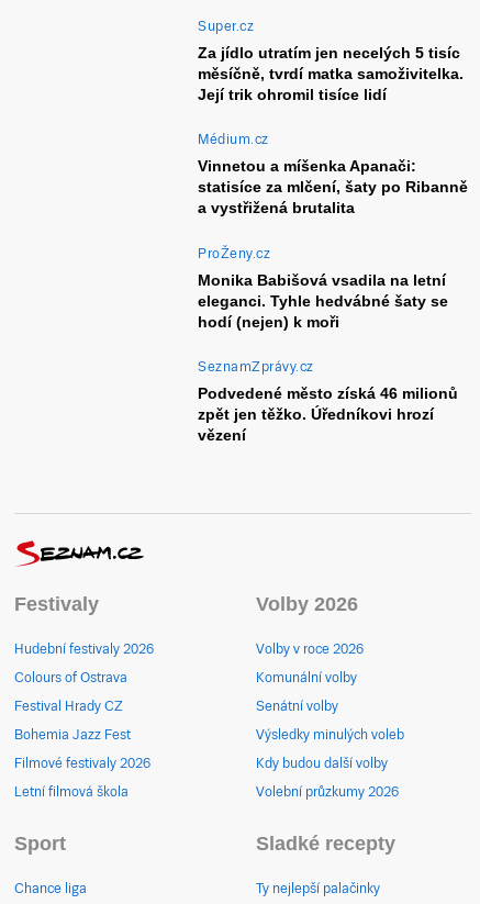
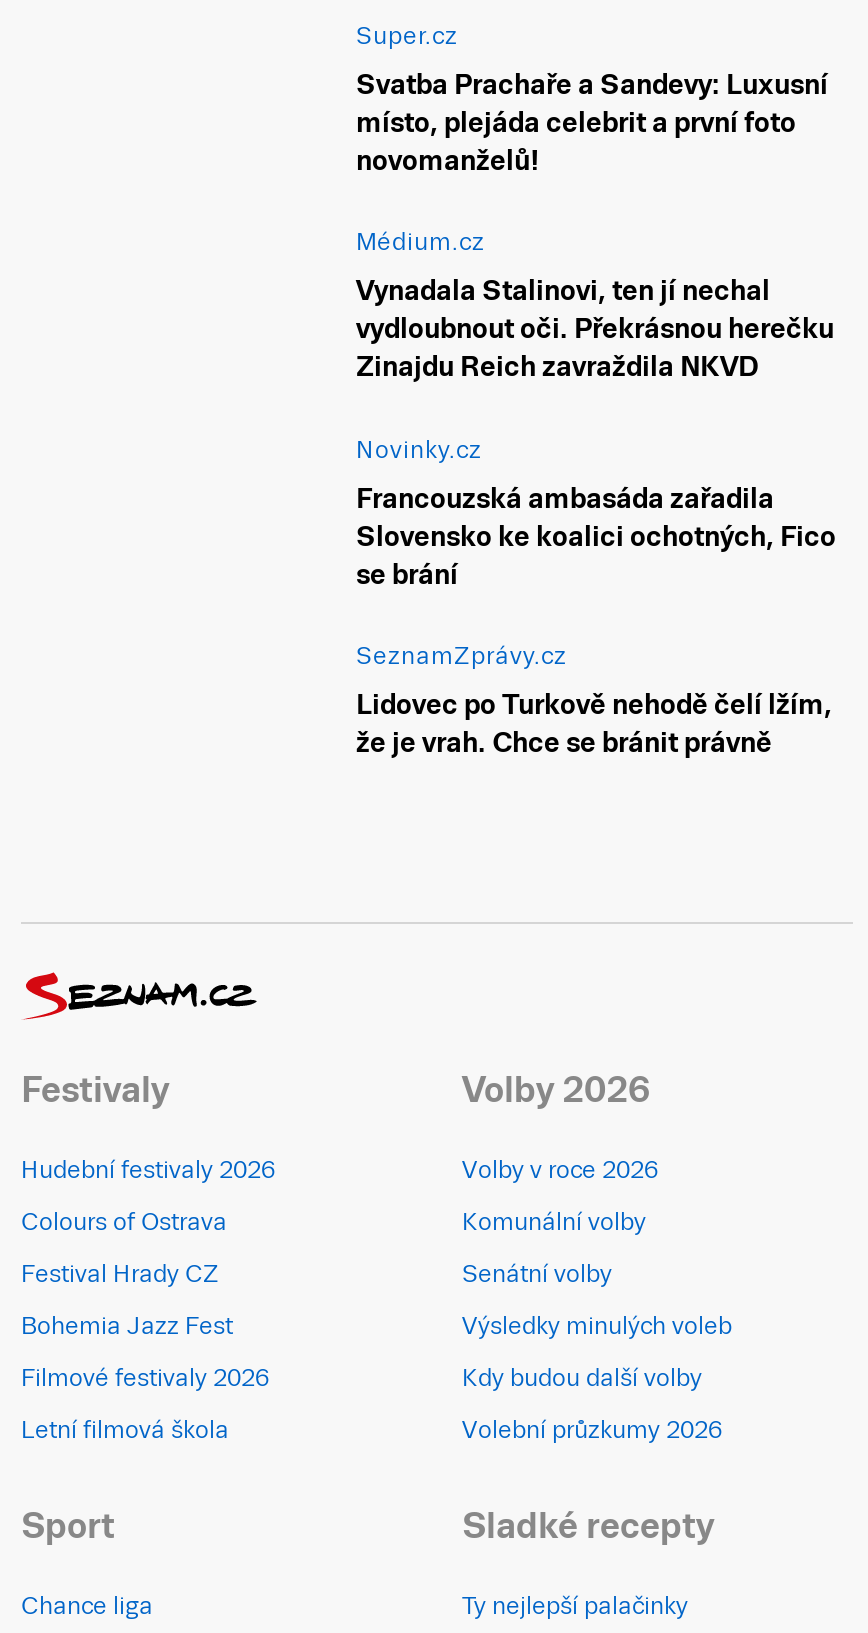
- Za jídlo utratím jen necelých 5 tisíc
- měsíčně, tvrdí matka samoživitelka.
- Její trik ohromil tisíce lidí
+ Svatba Prachaře a Sandevy: Luxusní
+ místo, plejáda celebrit a první foto
+ novomanželů!

- Vinnetou a míšenka Apanači:
- statisíce za mlčení, šaty po Ribanně
- a vystřižená brutalita
+ Vynadala Stalinovi, ten jí nechal
+ vydloubnout oči. Překrásnou herečku
+ Zinajdu Reich zavraždila NKVD

- ProŽeny.cz
+ Novinky.cz

- Monika Babišová vsadila na letní
- eleganci. Tyhle hedvábné šaty se
- hodí (nejen) k moři
+ Francouzská ambasáda zařadila
+ Slovensko ke koalici ochotných, Fico
+ se brání

- Podvedené město získá 46 milionů
- zpět jen těžko. Úředníkovi hrozí
- vězení
+ Lidovec po Turkově nehodě čelí lžím,
+ že je vrah. Chce se bránit právně
